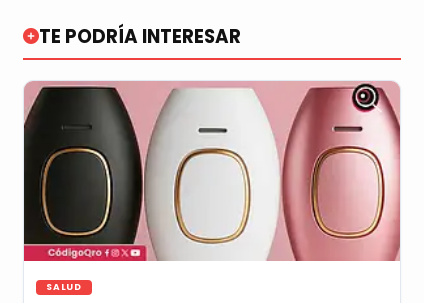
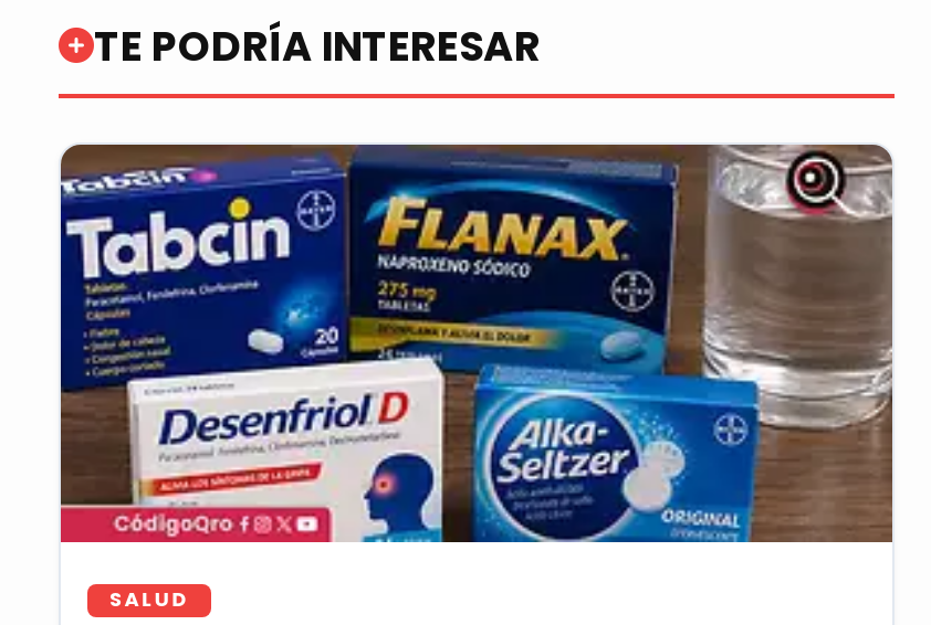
- [image]
+ [image]
